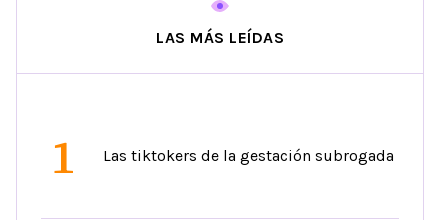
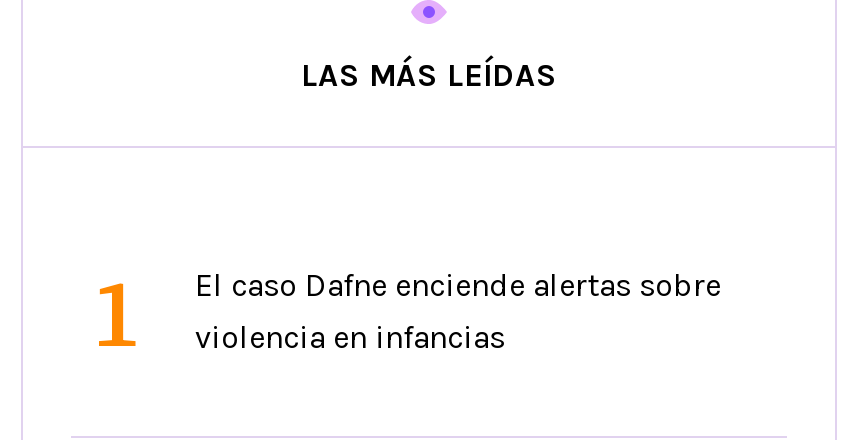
- Las tiktokers de la gestación subrogada
+ El caso Dafne enciende alertas sobre
+ violencia en infancias
